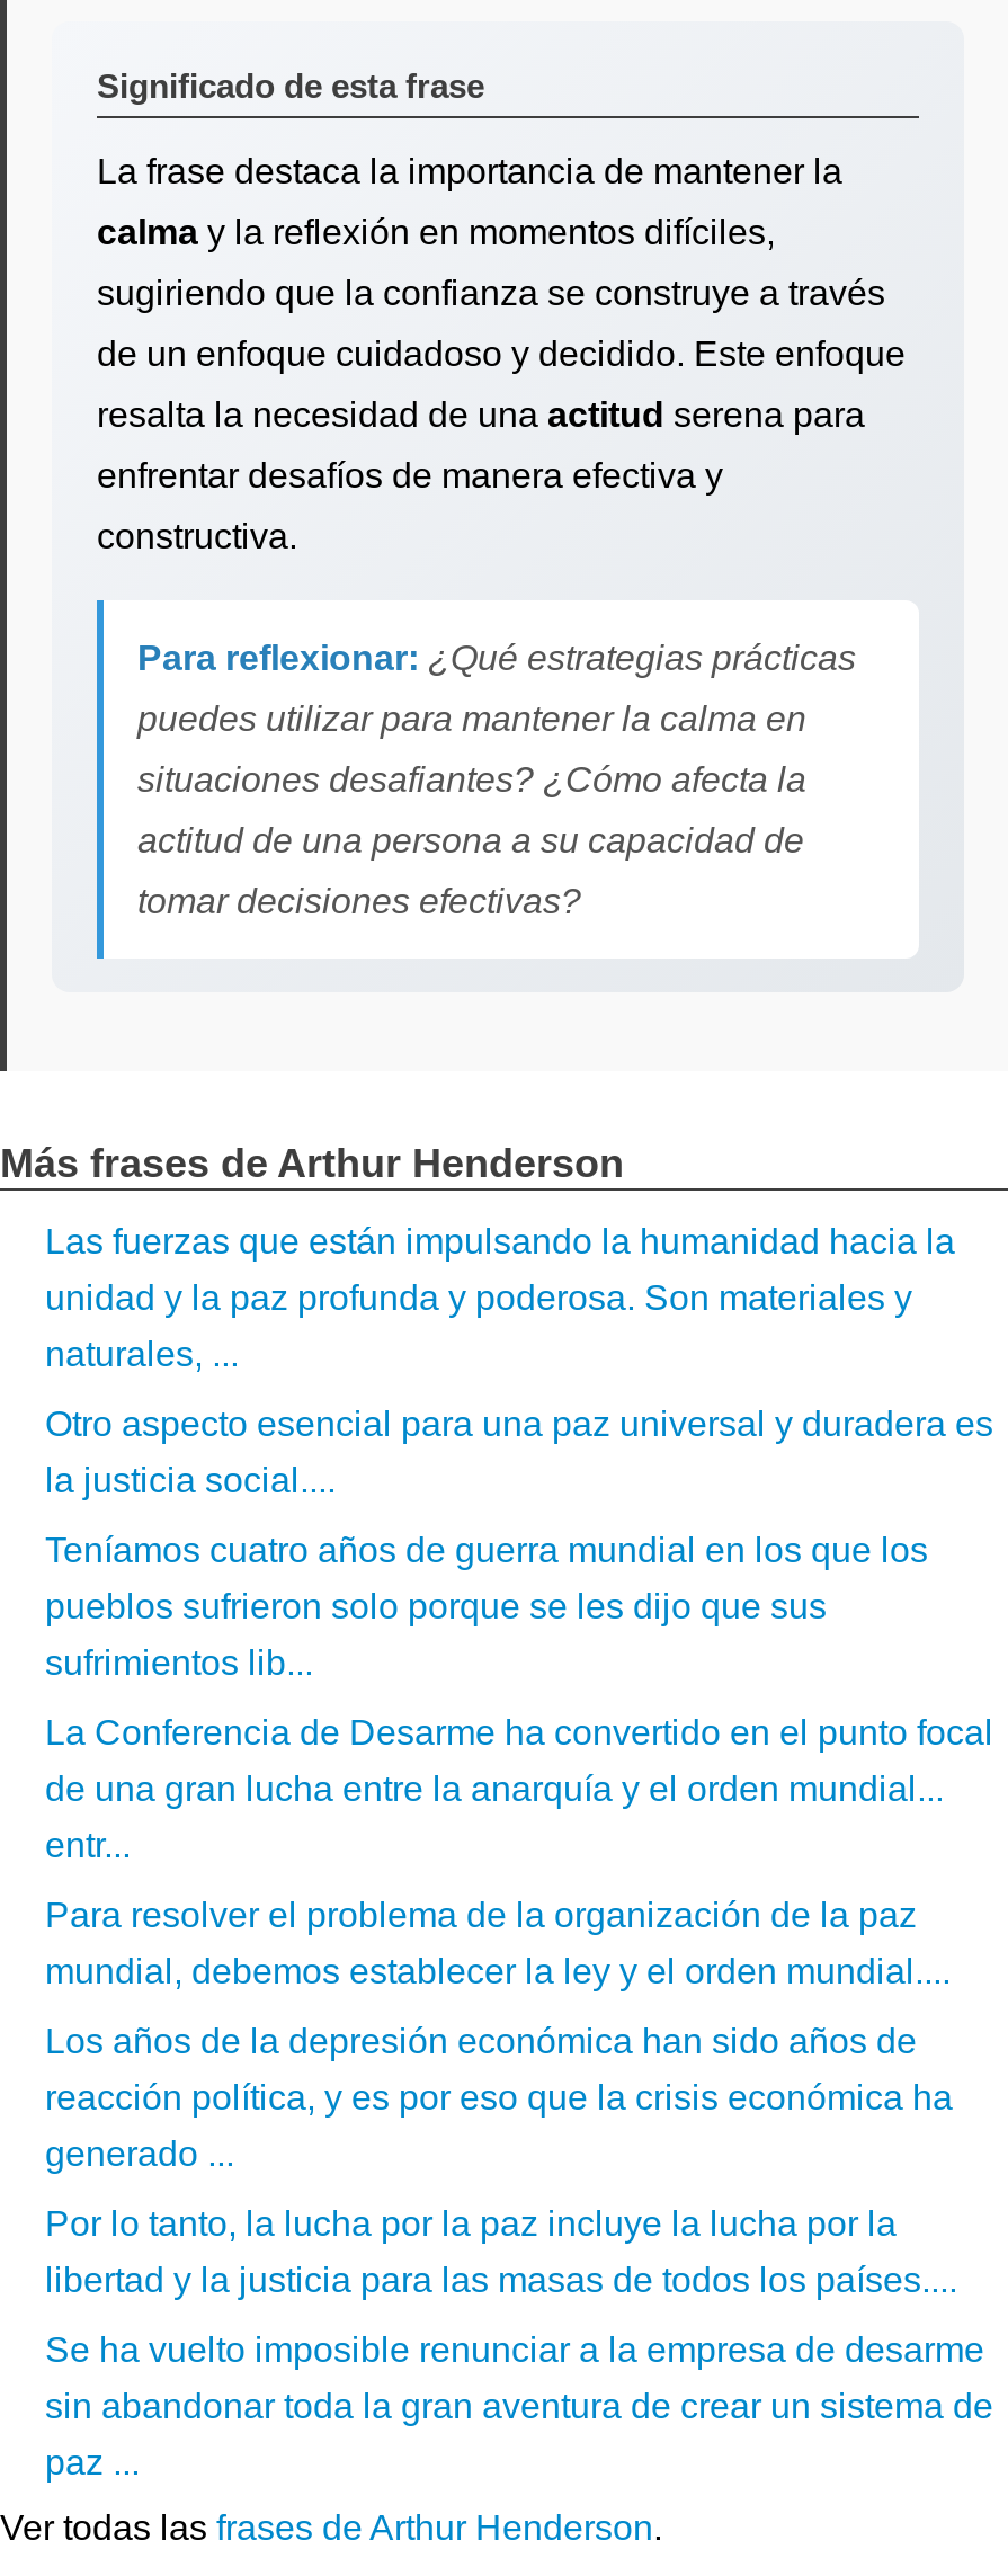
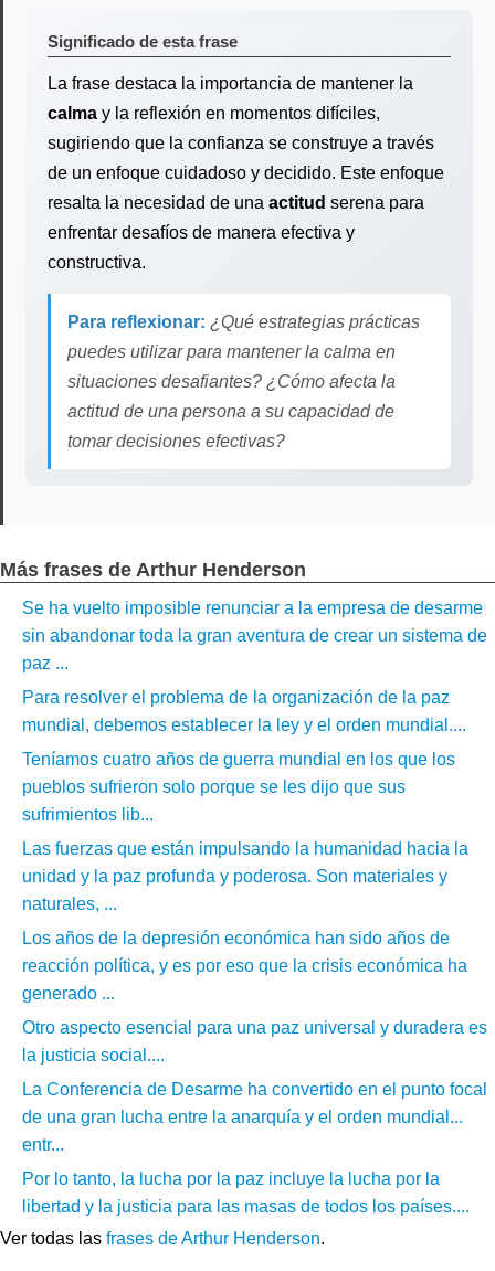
moved down: Para resolver el problema de la organización de la paz | mundial, debemos establecer la ley y el orden mundial.... | Teníamos cuatro años de guerra mundial en los que los | ... | Por lo tanto, la lucha por la paz incluye la lucha por la | libertad y la justicia para las masas de todos los países....

moved up: Se ha vuelto imposible renunciar a la empresa de desarme | sin abandonar toda la gran aventura de crear un sistema de | paz ...
